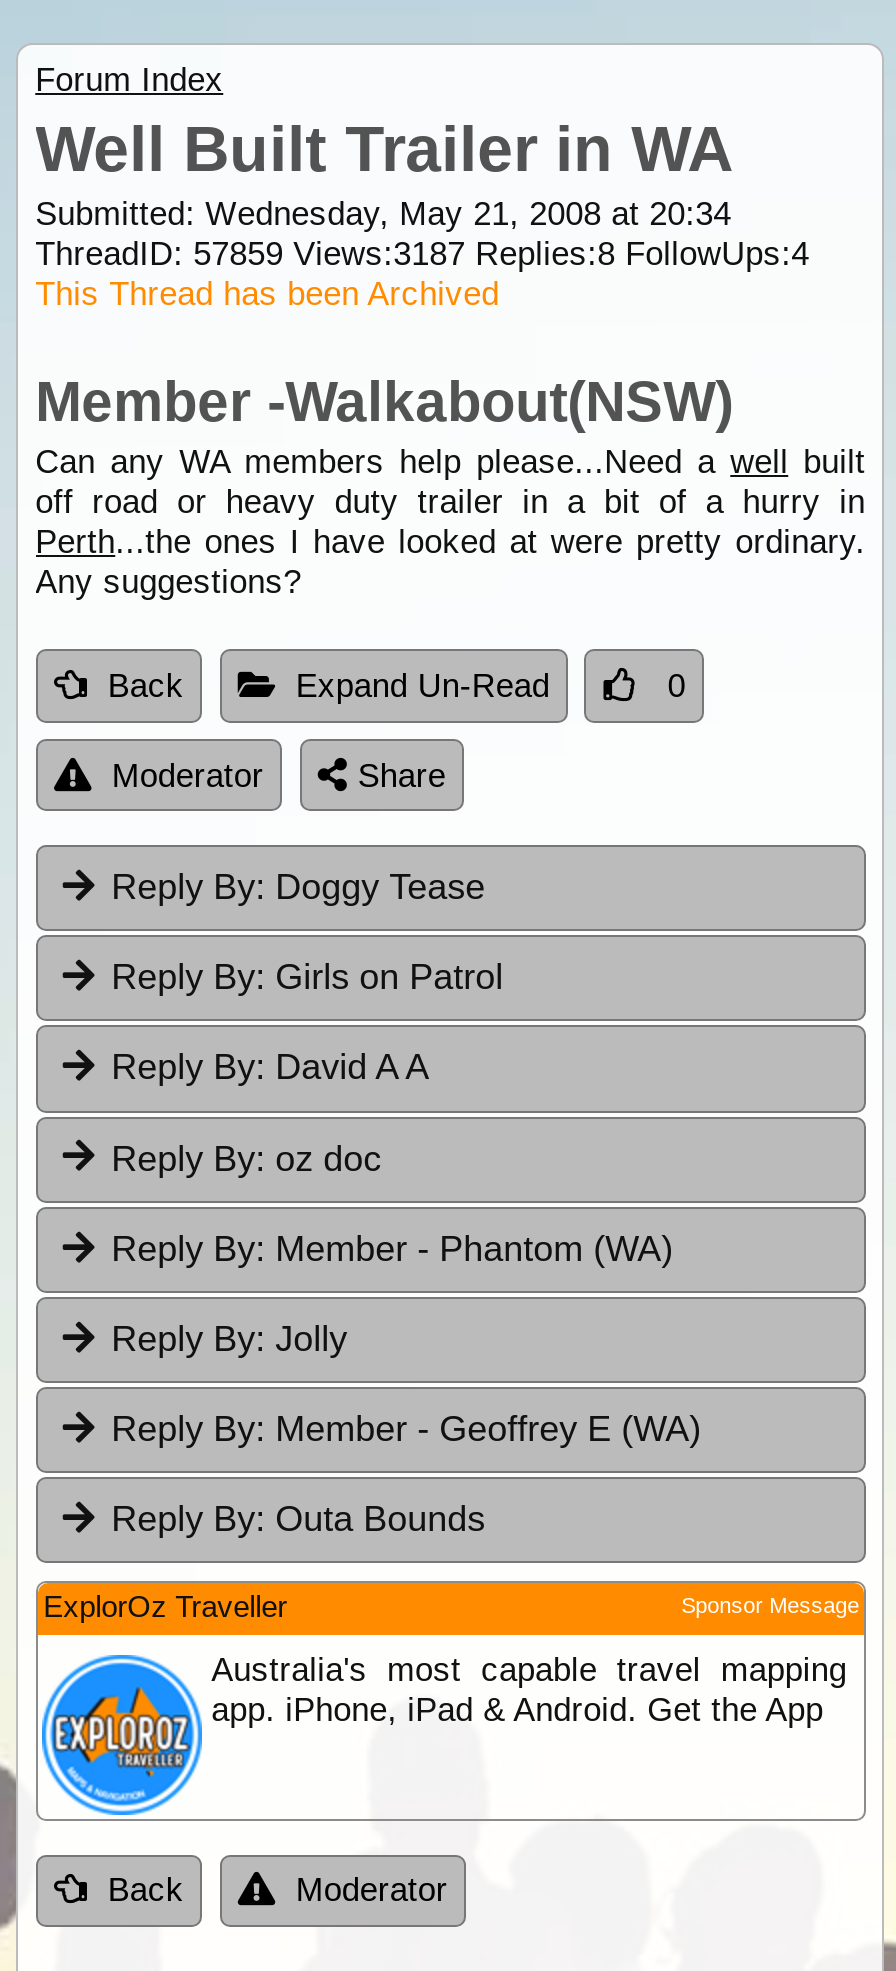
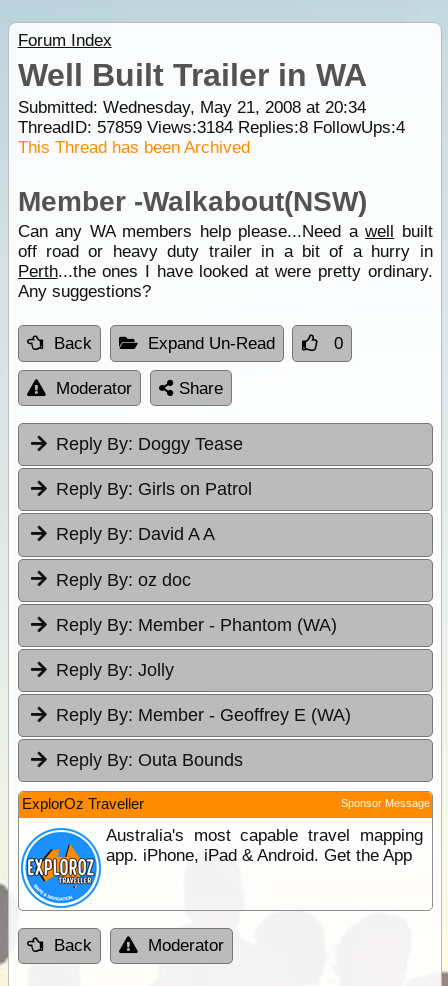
- ThreadID: 57859 Views:3187 Replies:8 FollowUps:4
+ ThreadID: 57859 Views:3184 Replies:8 FollowUps:4
